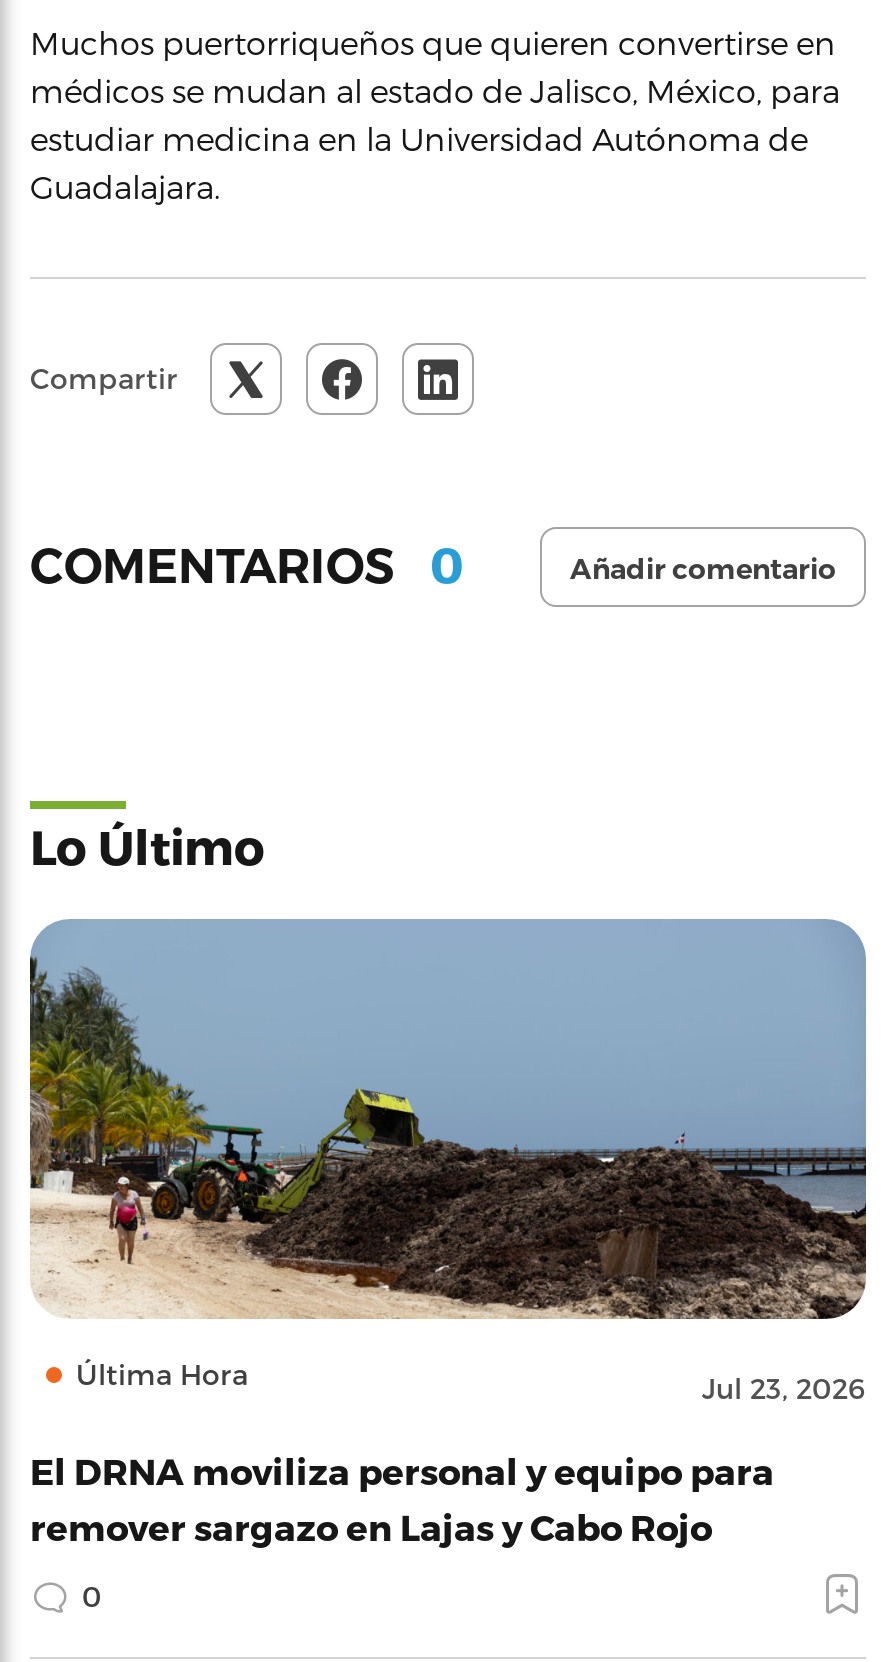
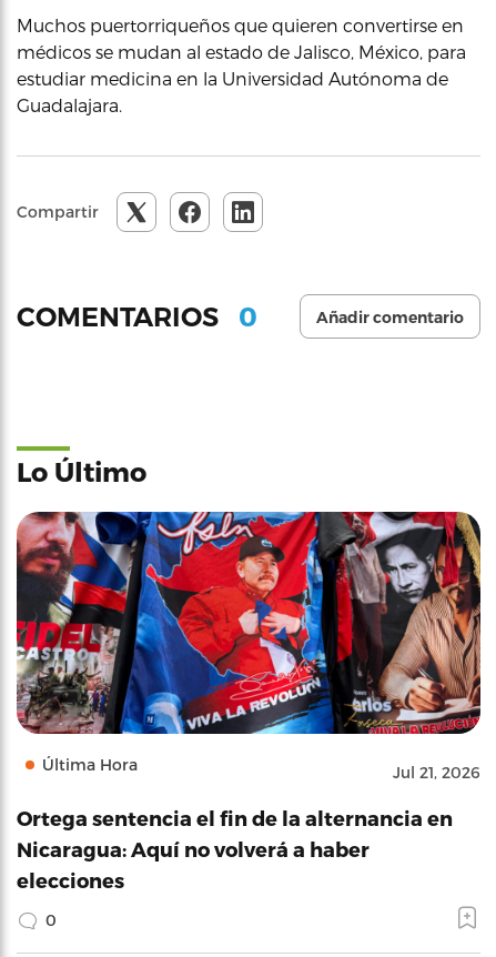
- [image]
- Jul 23, 2026
+ [image]
+ Jul 21, 2026

- El DRNA moviliza personal y equipo para
- remover sargazo en Lajas y Cabo Rojo
+ Ortega sentencia el fin de la alternancia en
+ Nicaragua: Aquí no volverá a haber
+ elecciones
